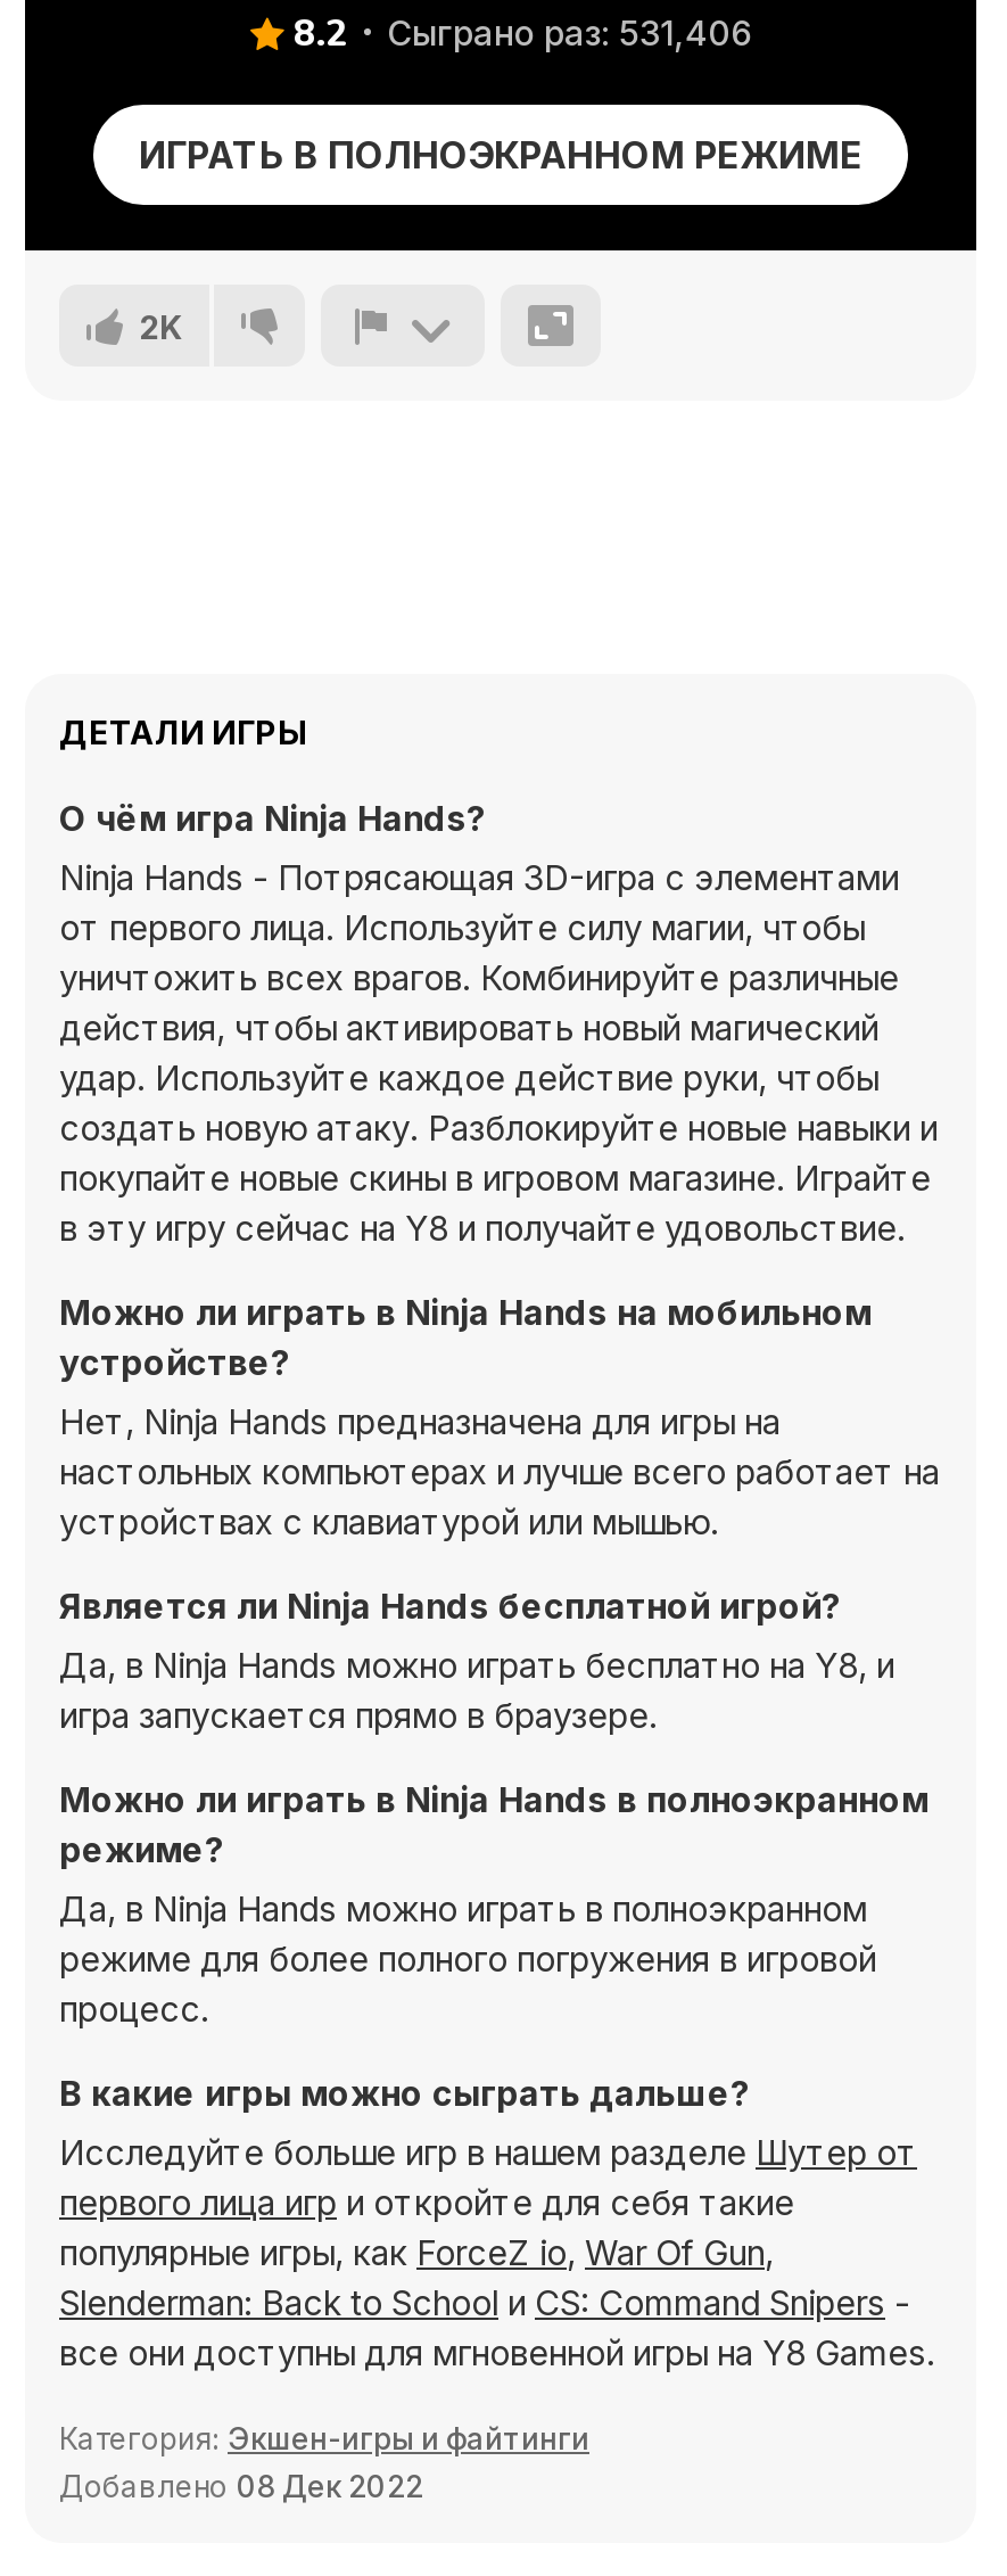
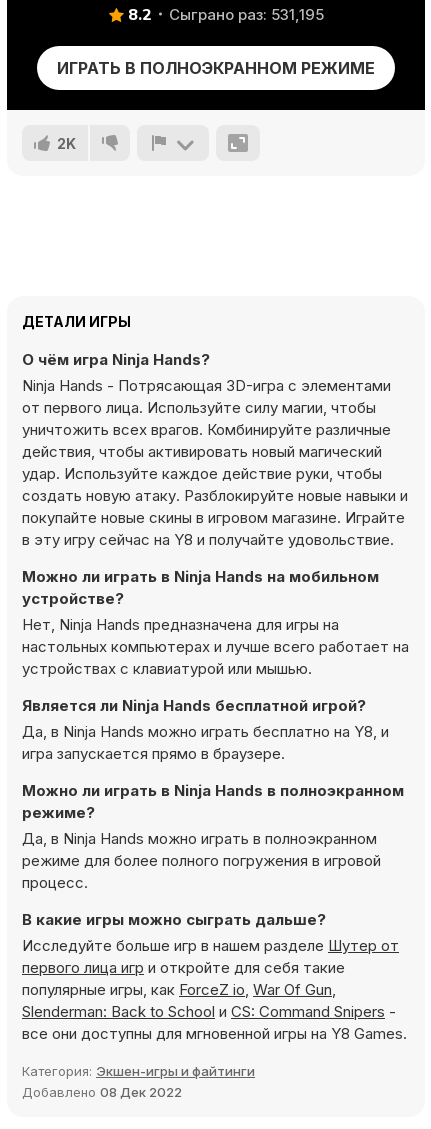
- 8.2 Сыграно раз: 531,406
+ 8.2 Сыграно раз: 531,195
